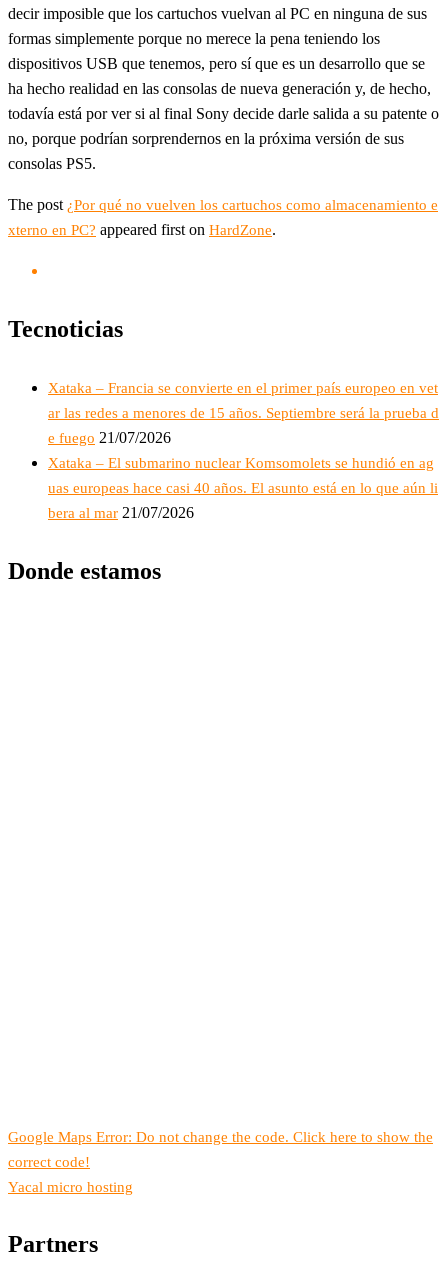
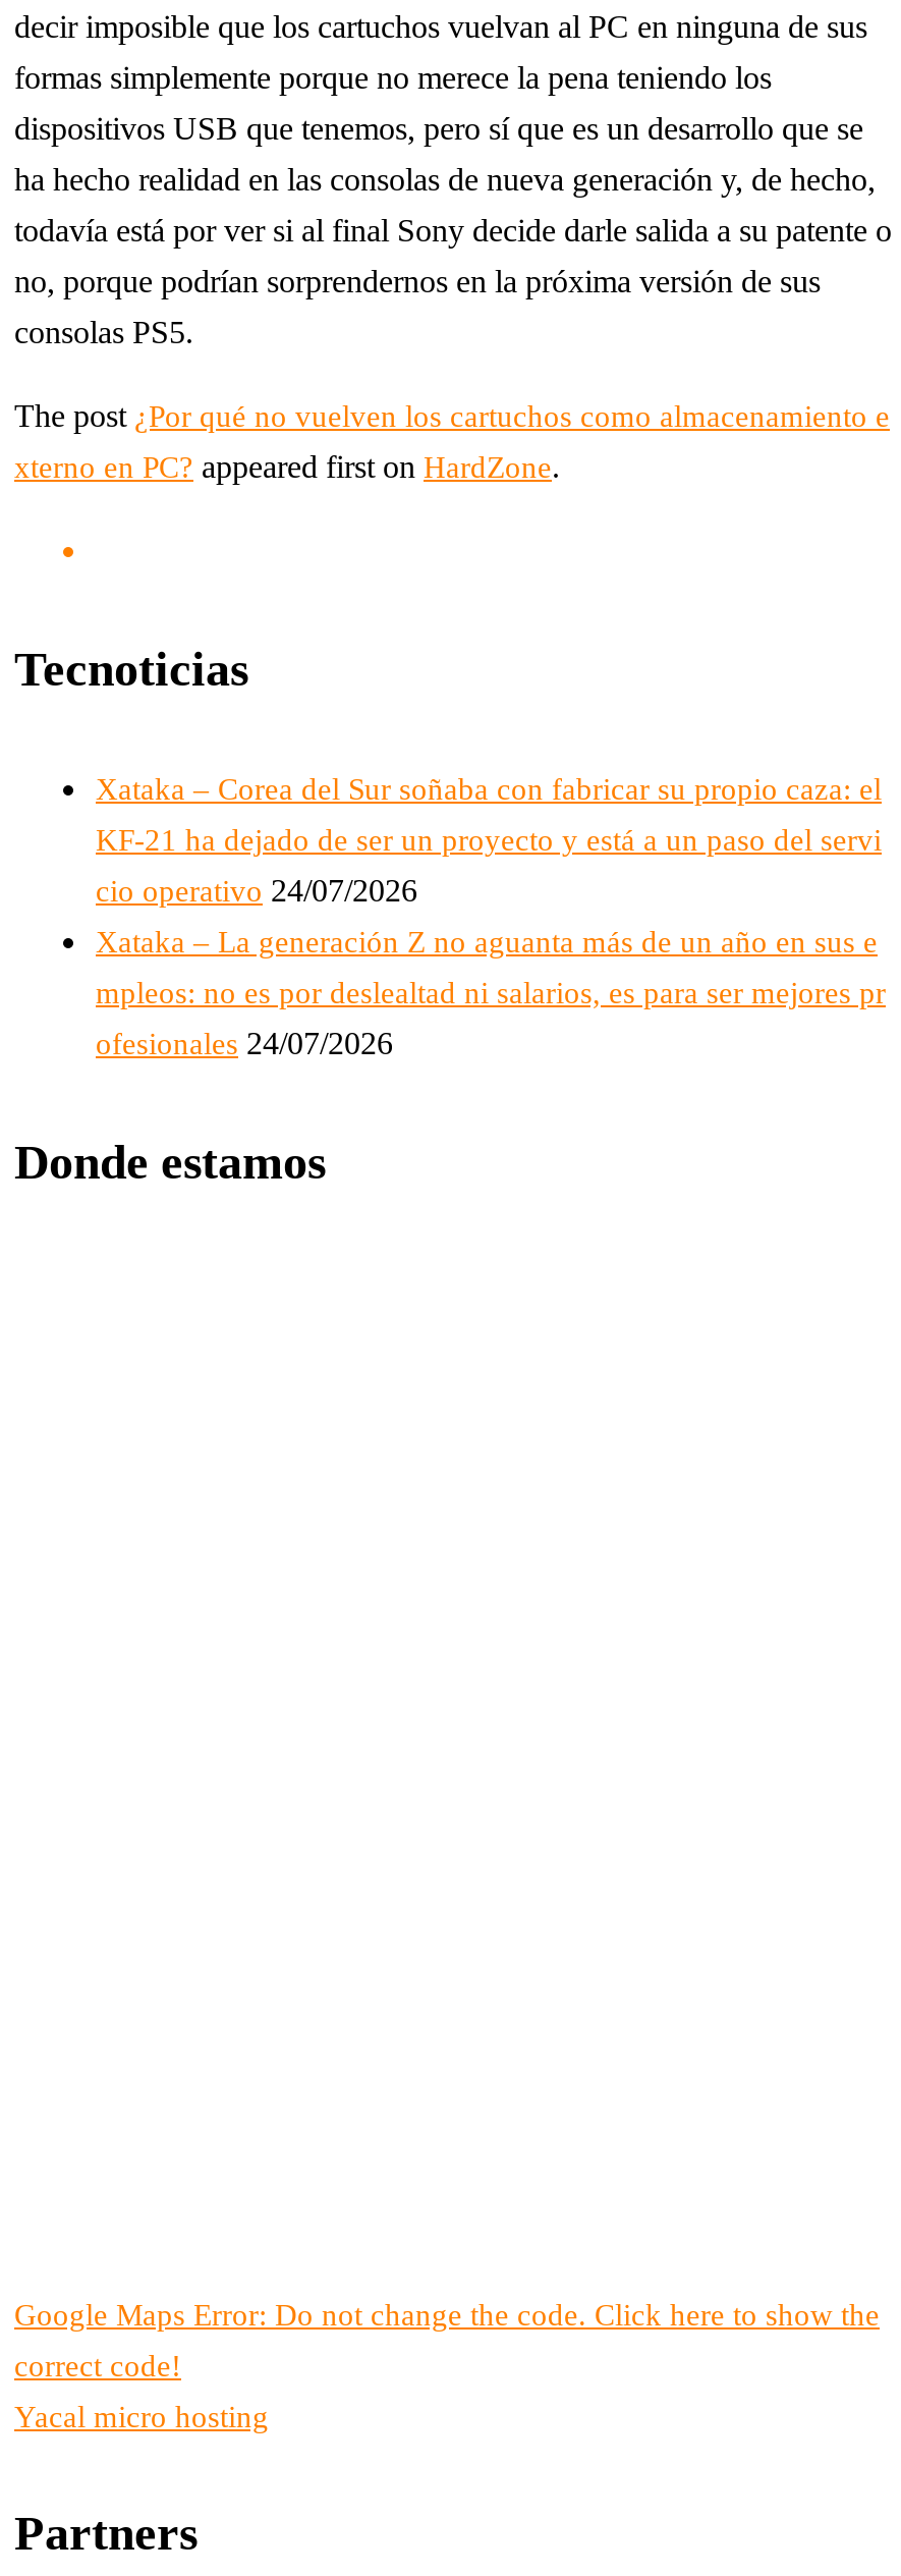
- Xataka – Francia se convierte en el primer país europeo en vet
+ Xataka – Corea del Sur soñaba con fabricar su propio caza: el

- ar las redes a menores de 15 años. Septiembre será la prueba d
+ KF-21 ha dejado de ser un proyecto y está a un paso del servi

- e fuego 21/07/2026
+ cio operativo 24/07/2026

- Xataka – El submarino nuclear Komsomolets se hundió en ag
+ Xataka – La generación Z no aguanta más de un año en sus e

- uas europeas hace casi 40 años. El asunto está en lo que aún li
+ mpleos: no es por deslealtad ni salarios, es para ser mejores pr

- bera al mar 21/07/2026
+ ofesionales 24/07/2026
